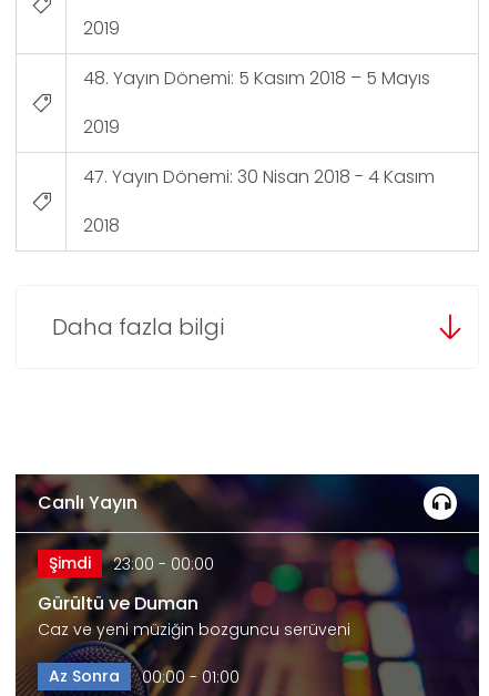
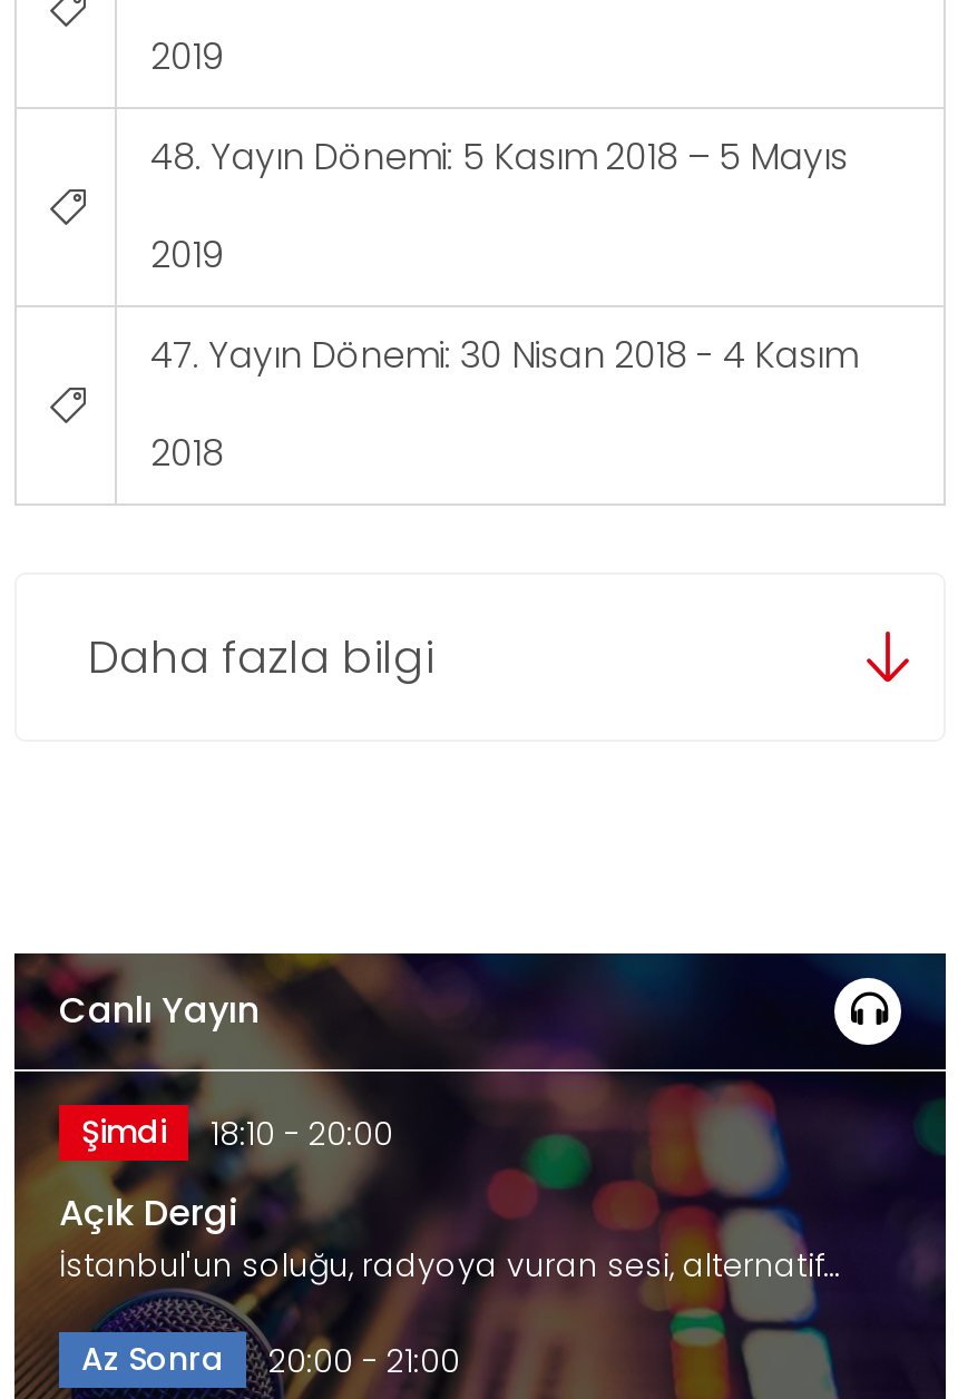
- Şimdi 23:00 - 00:00
+ Şimdi 18:10 - 20:00

- Gürültü ve Duman
- Caz ve yeni müziğin bozguncu serüveni
+ Açık Dergi
+ İstanbul'un soluğu, radyoya vuran sesi, alternatif…

- Az Sonra 00:00 - 01:00
+ Az Sonra 20:00 - 21:00
